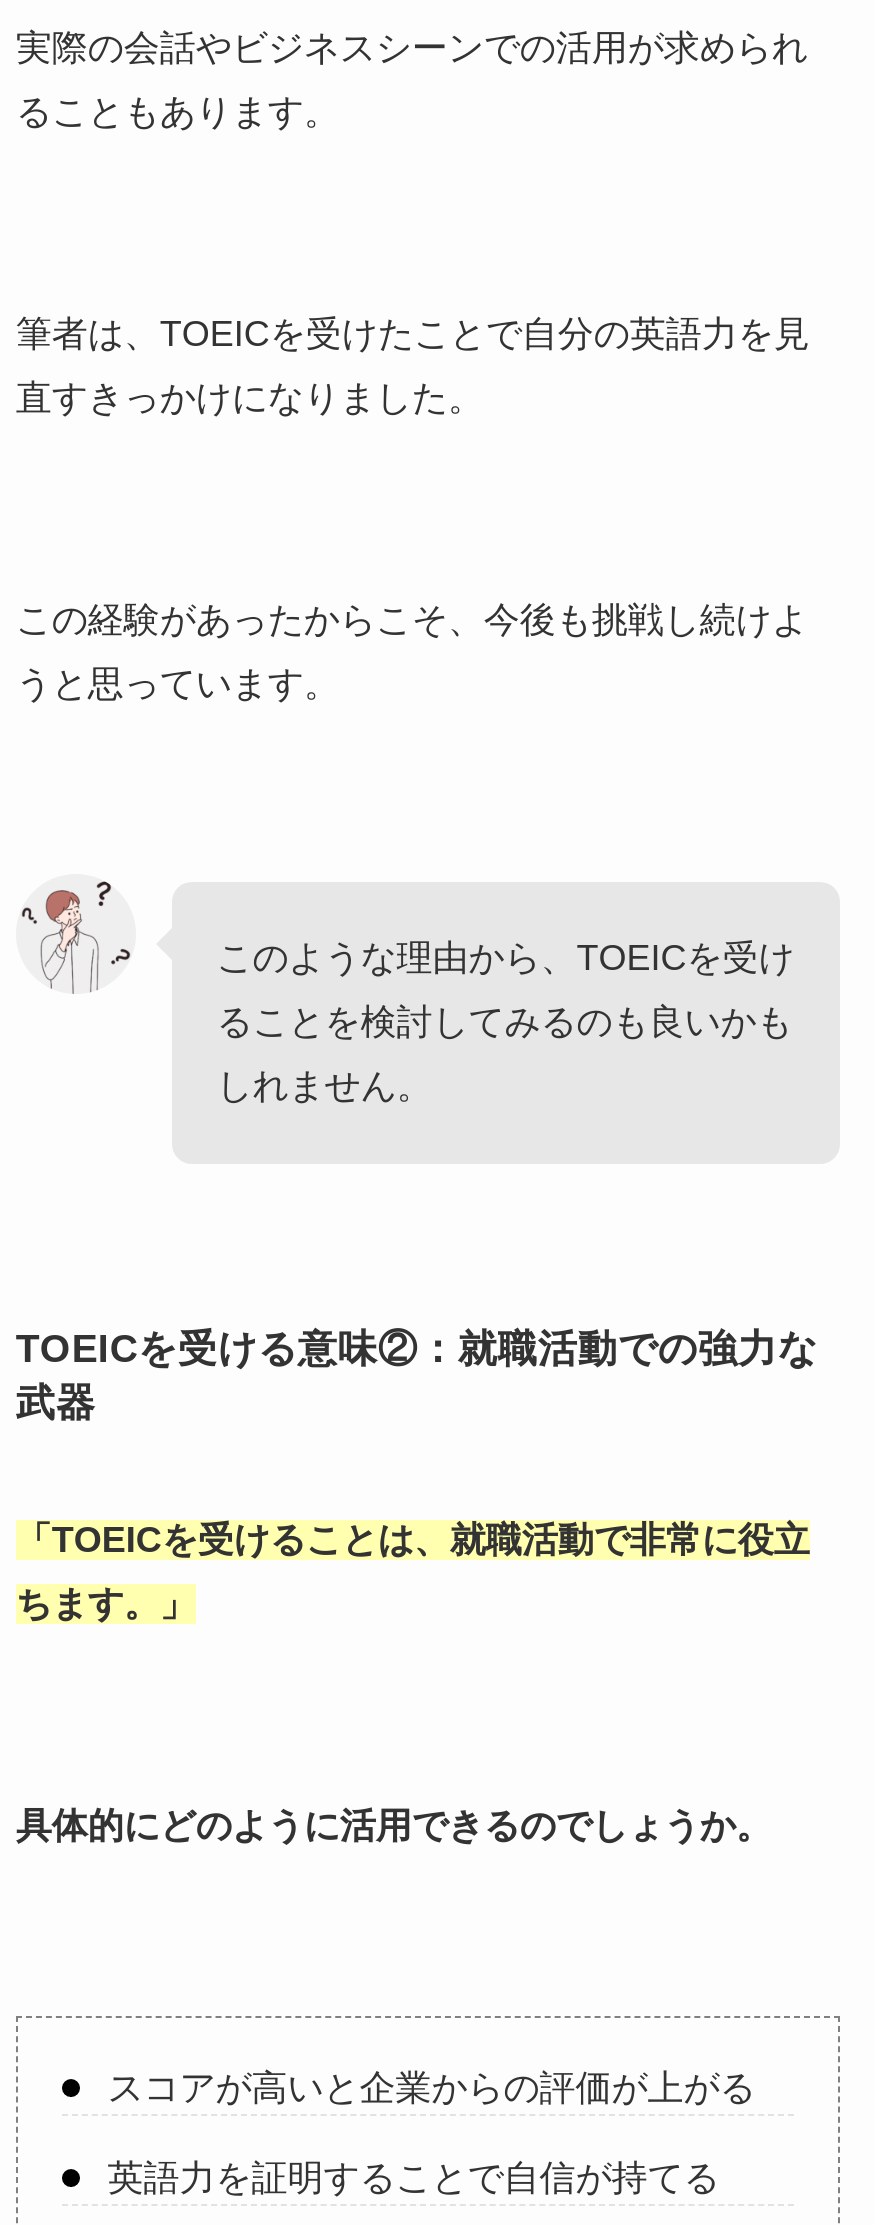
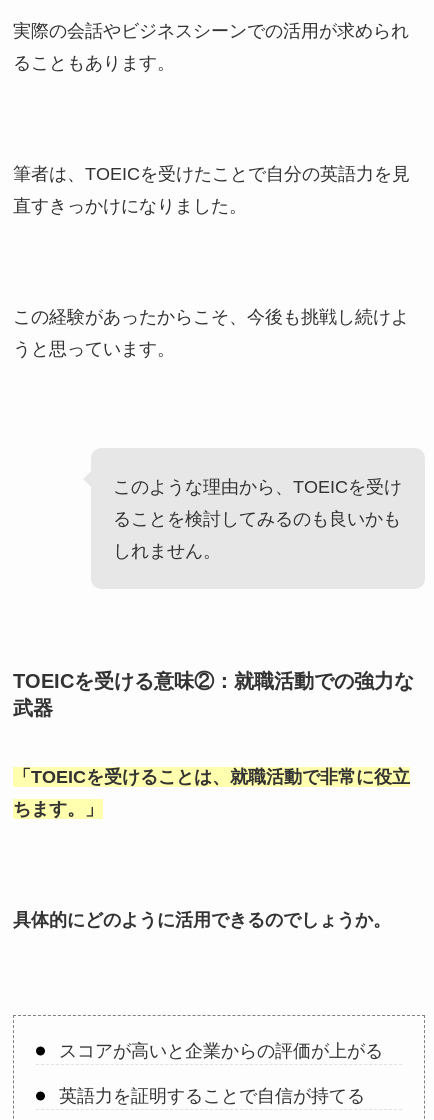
- [image]
